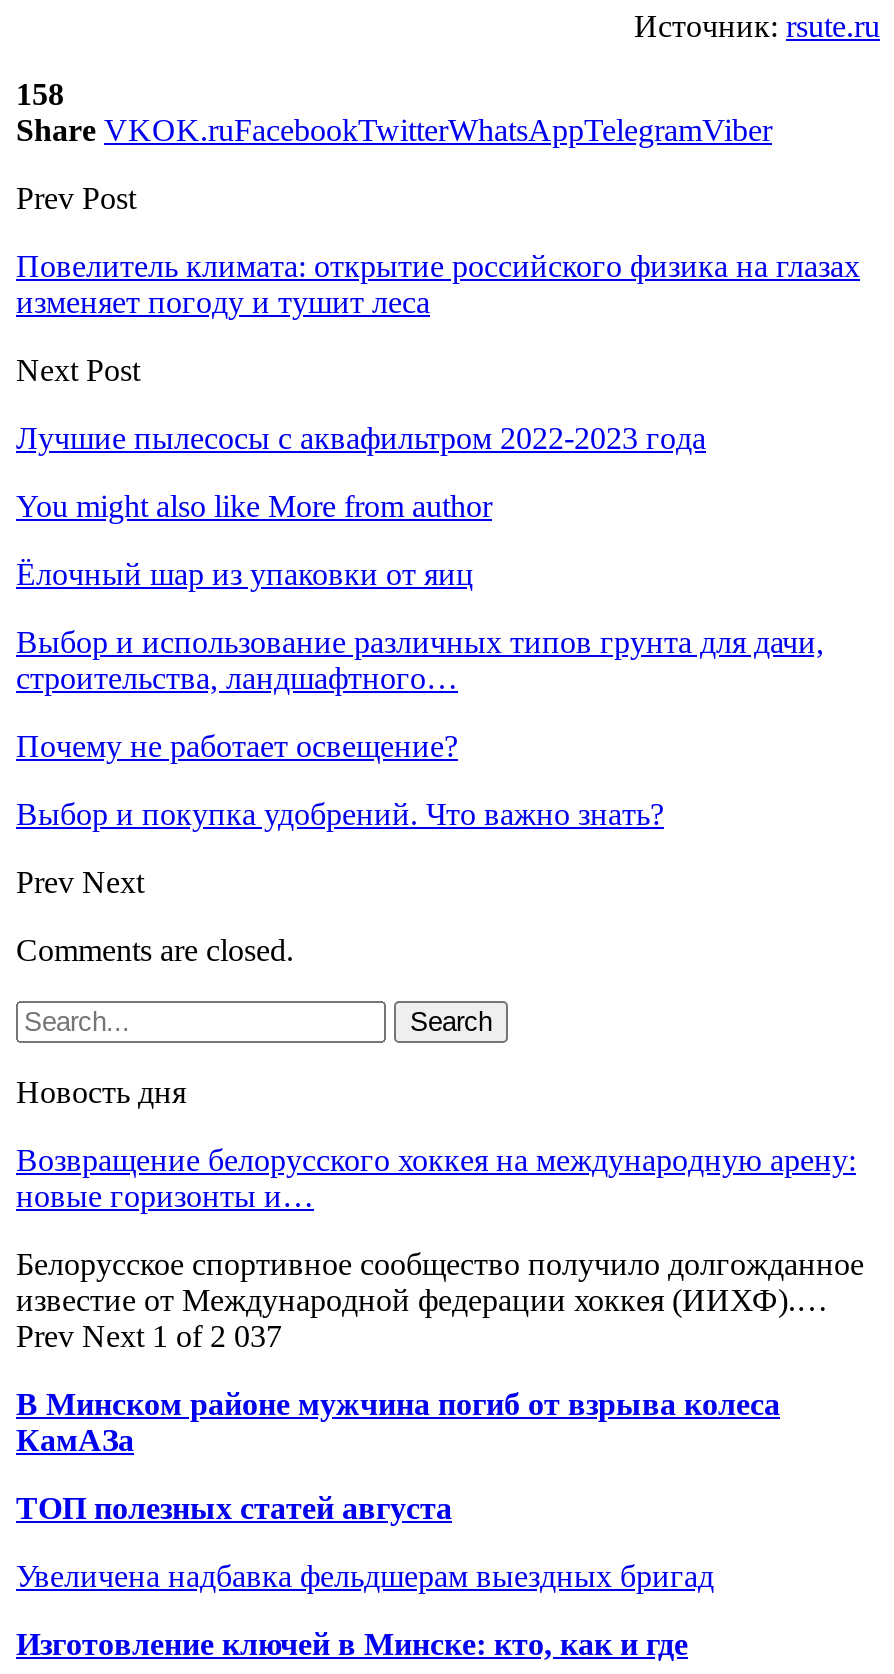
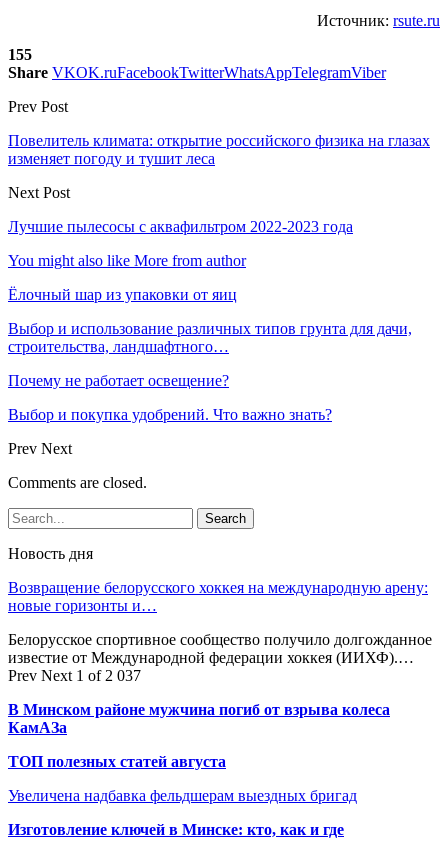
- 158
+ 155
